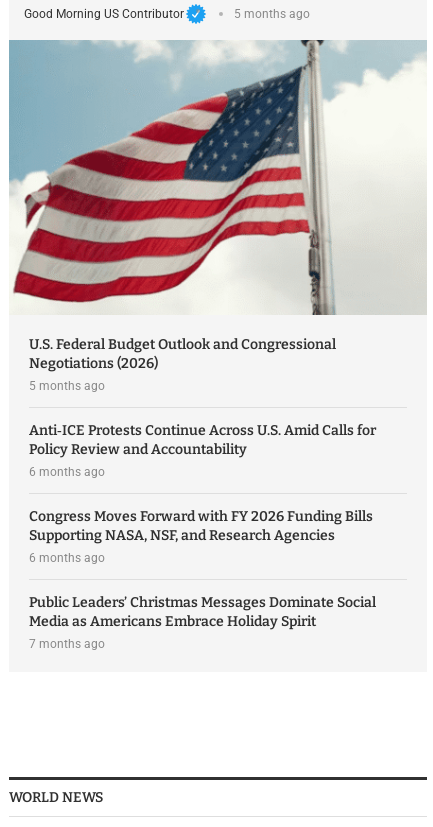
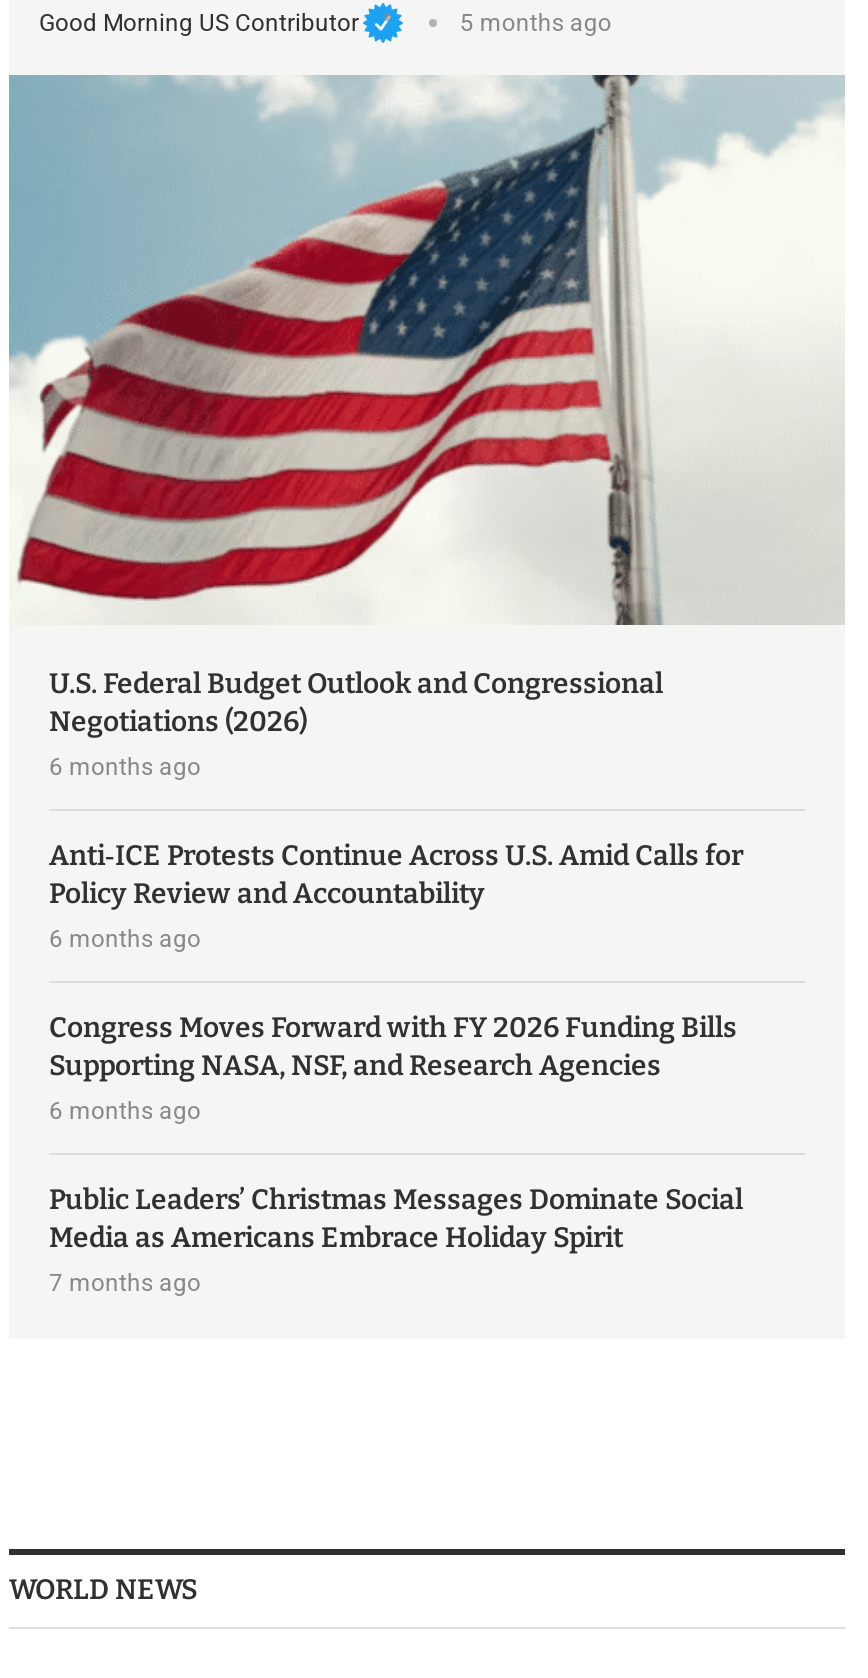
- 5 months ago
+ 6 months ago
